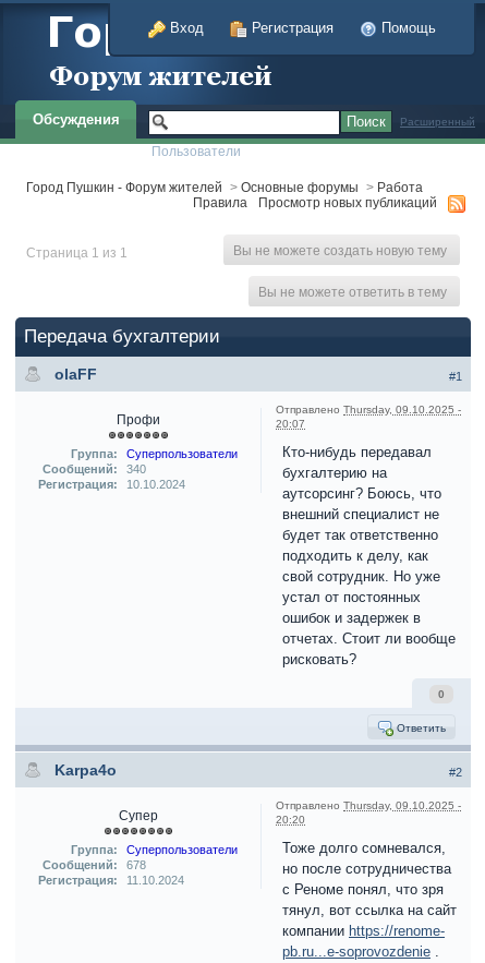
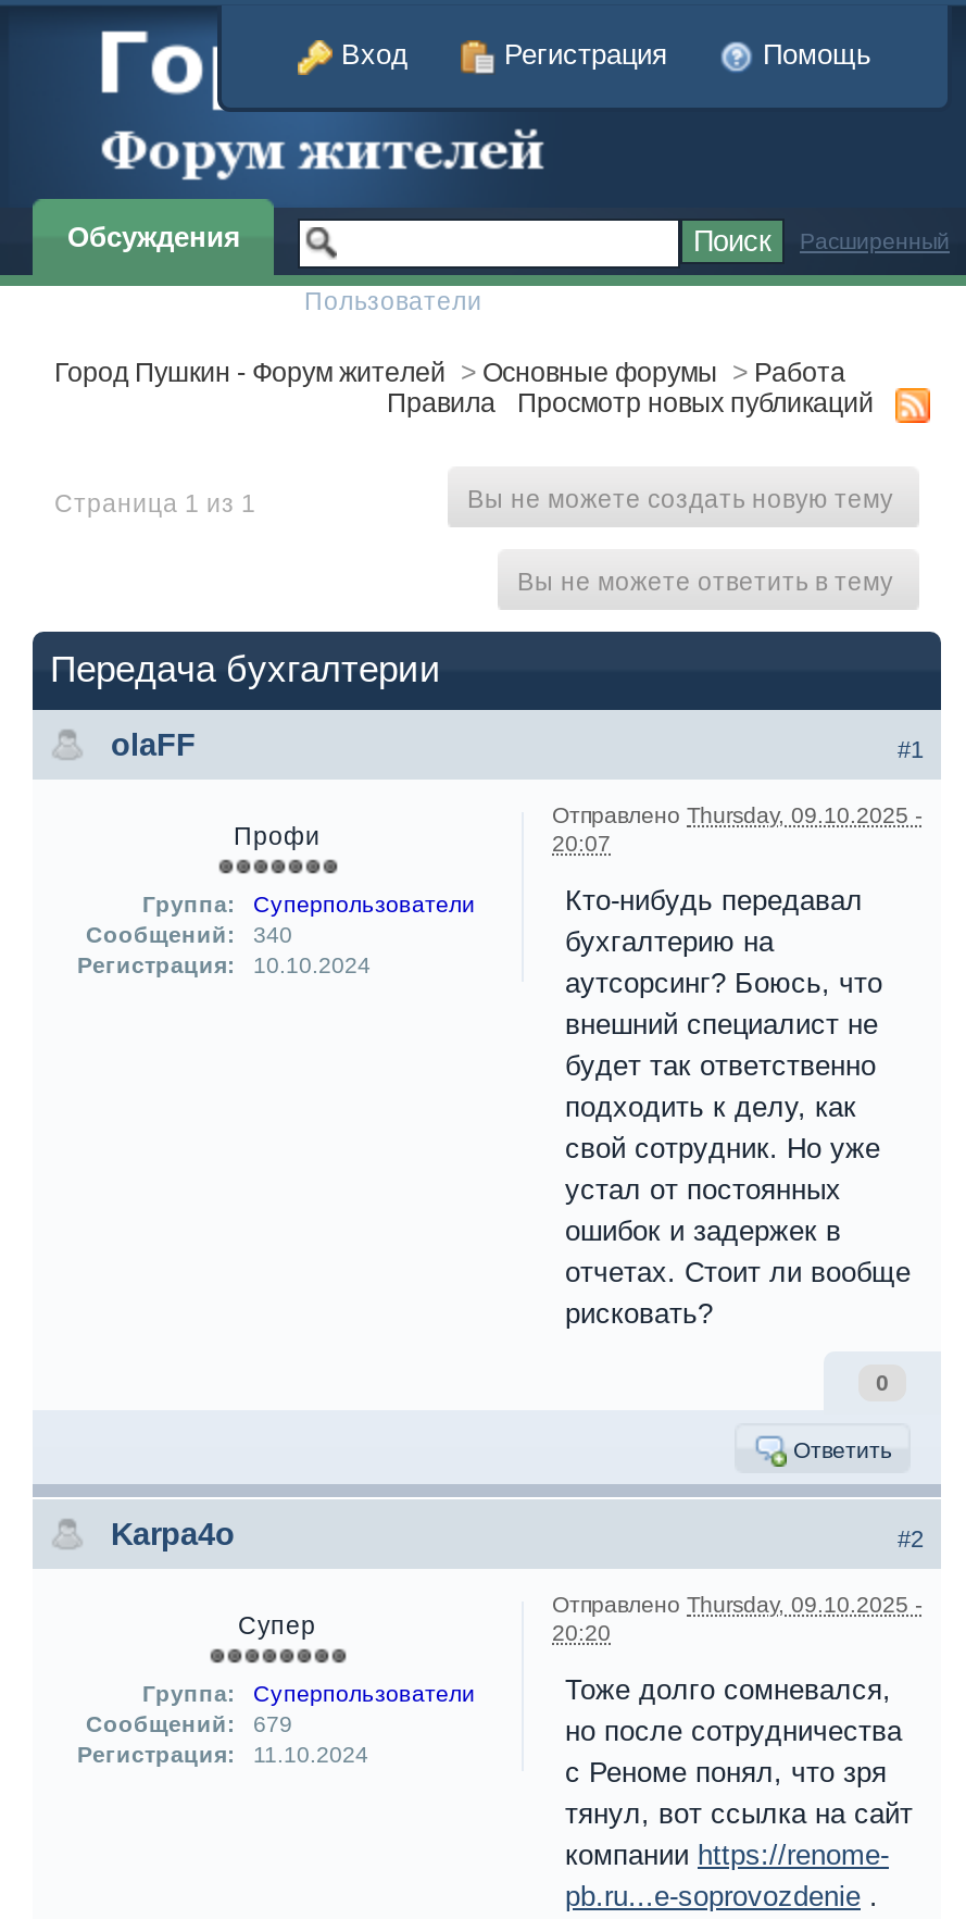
- Сообщений: 678
+ Сообщений: 679
